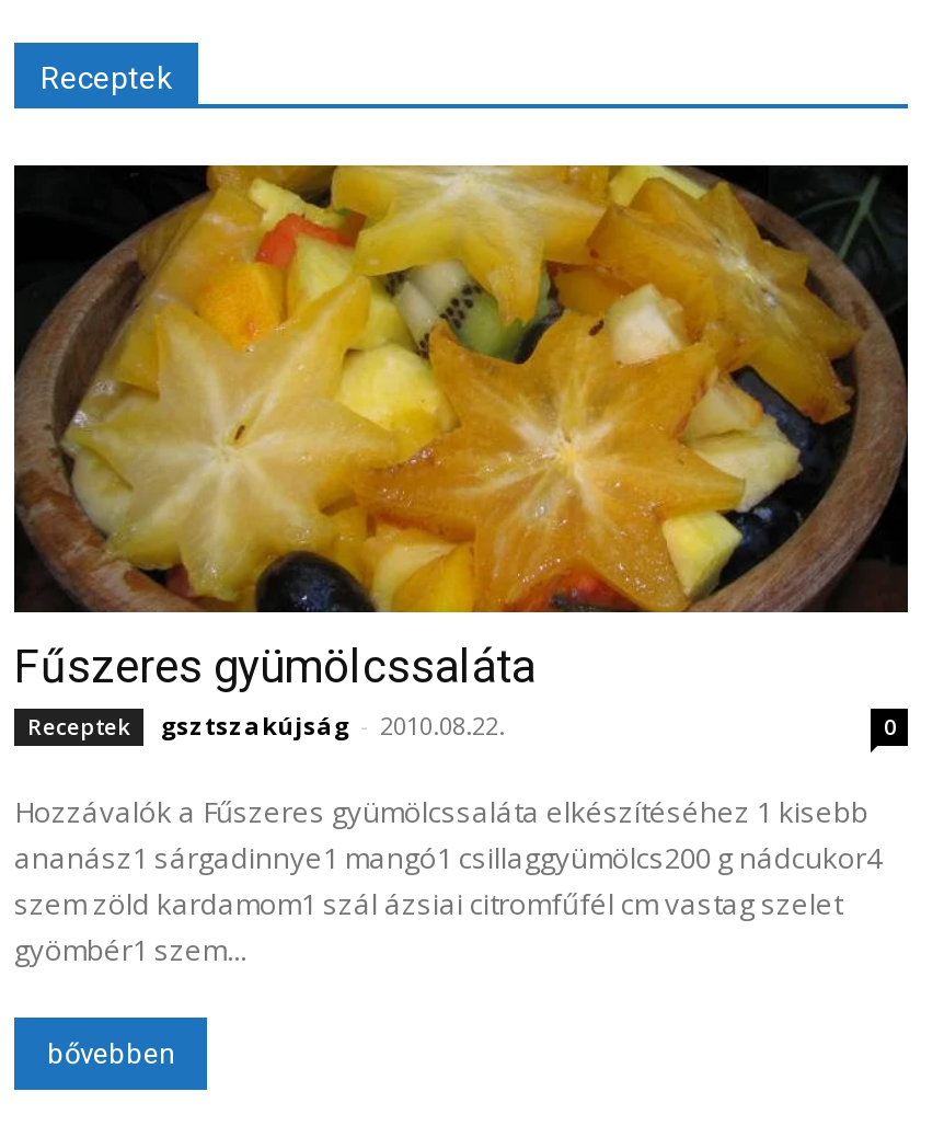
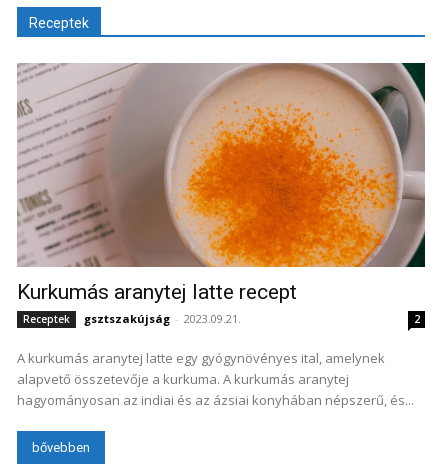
- [image]
- Fűszeres gyümölcssaláta
+ [image]
+ Kurkumás aranytej latte recept

- gsztszakújság - 2010.08.22.
- 0
+ gsztszakújság - 2023.09.21.
+ 2

- Hozzávalók a Fűszeres gyümölcssaláta elkészítéséhez 1 kisebb
- ananász1 sárgadinnye1 mangó1 csillaggyümölcs200 g nádcukor4
- szem zöld kardamom1 szál ázsiai citromfűfél cm vastag szelet
- gyömbér1 szem...
+ A kurkumás aranytej latte egy gyógynövényes ital, amelynek
+ alapvető összetevője a kurkuma. A kurkumás aranytej
+ hagyományosan az indiai és az ázsiai konyhában népszerű, és...
